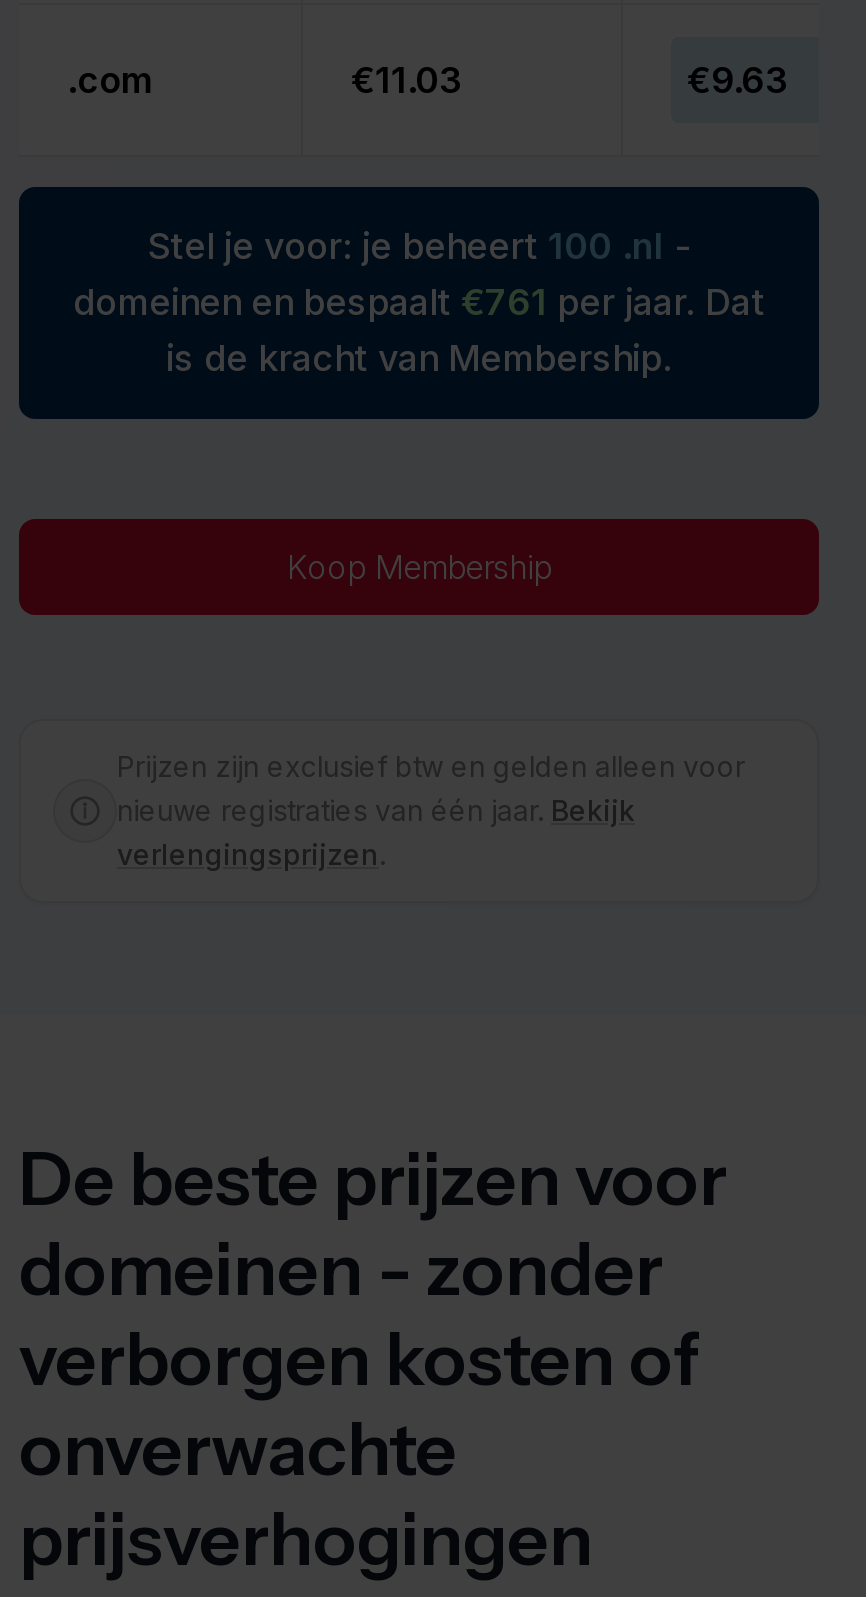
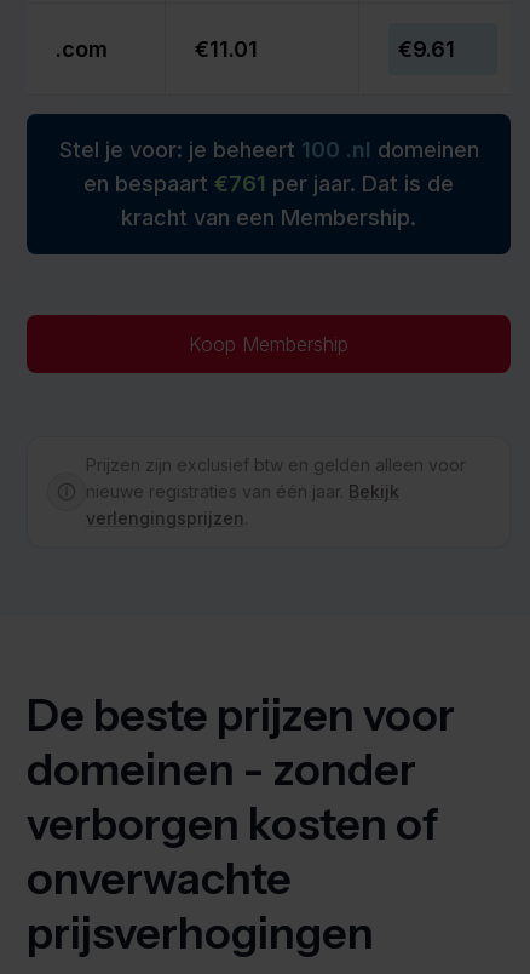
- €11.03
- €9.63
+ €11.01
+ €9.61

- Stel je voor: je beheert 100 . nl -
- domeinen en bespaalt €761 per jaar. Dat
- is de kracht van Membership.
+ Stel je voor: je beheert 100 . nl domeinen
+ en bespaart €761 per jaar. Dat is de
+ kracht van een Membership.
